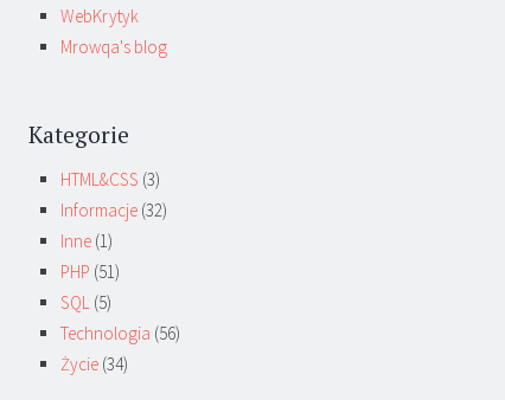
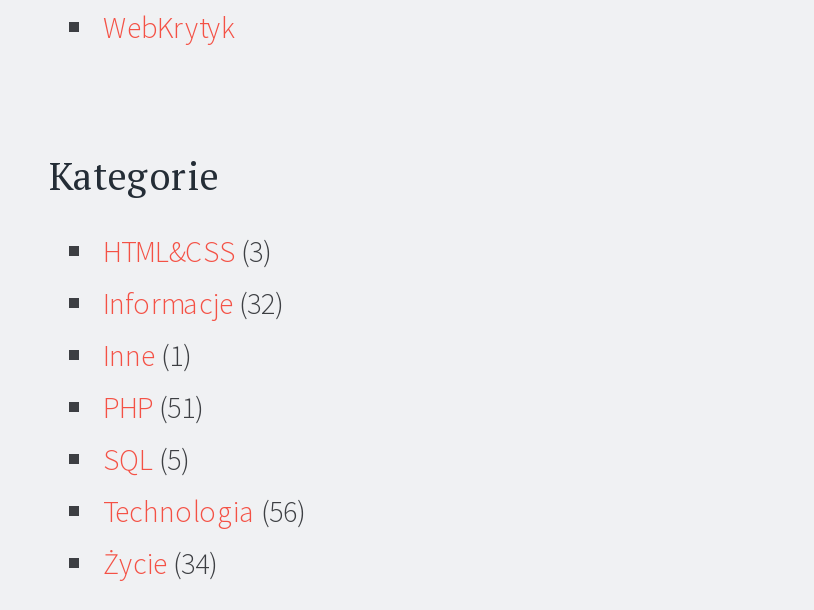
- Mrowqa's blog
